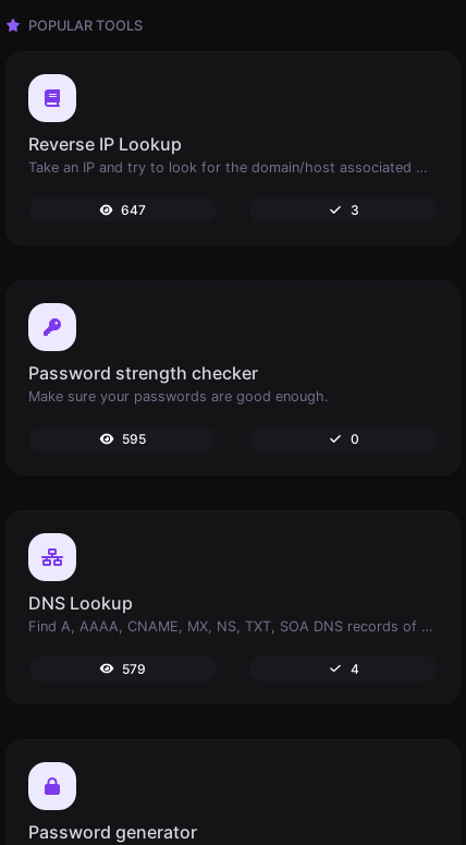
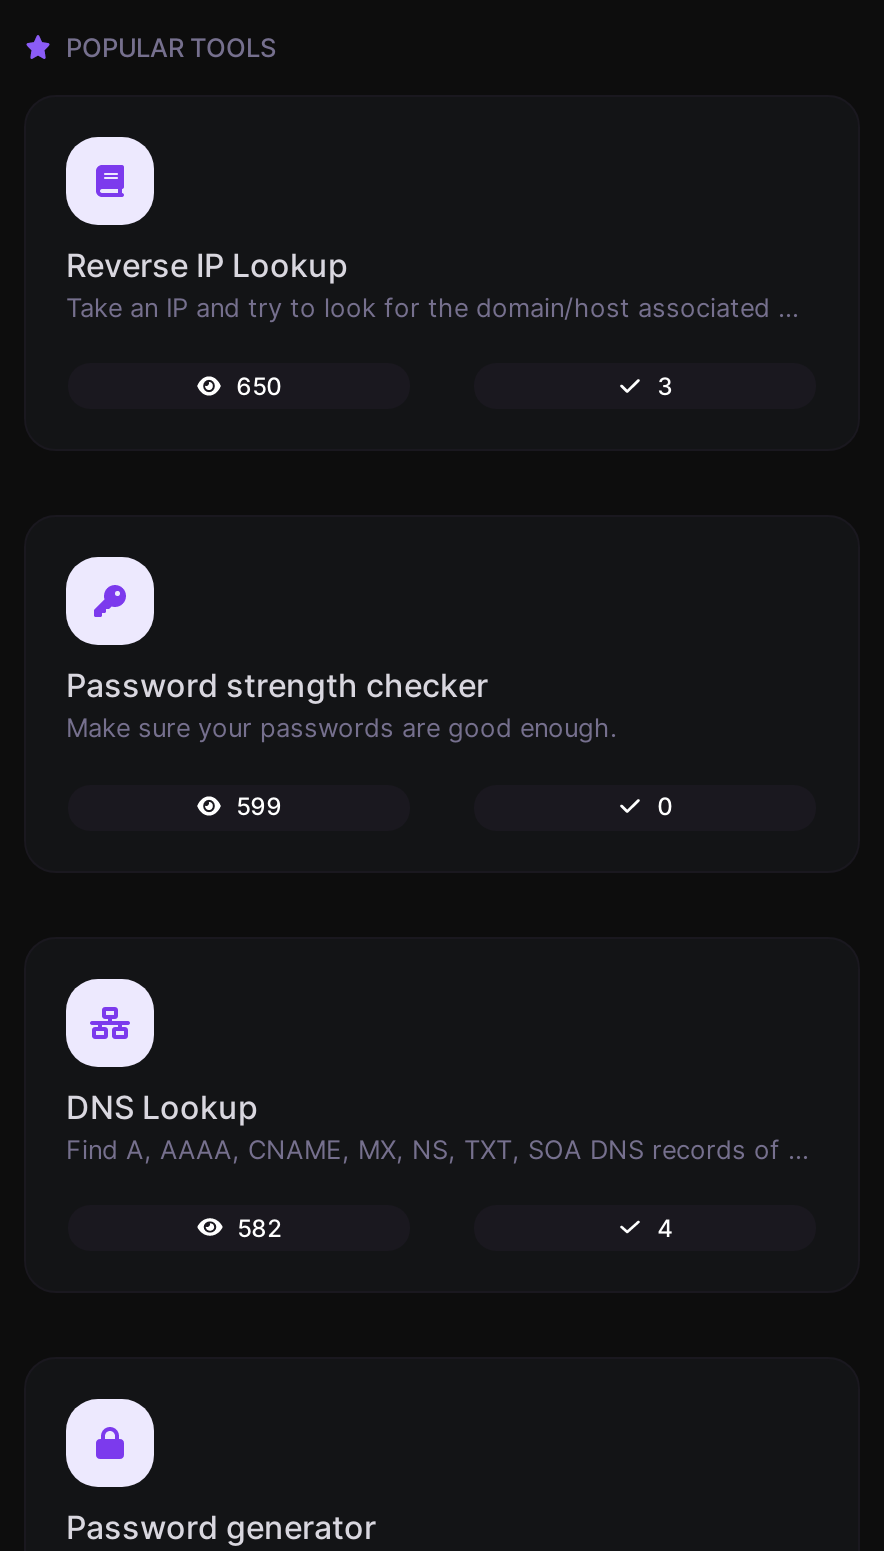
- 647
+ 650

- 595
+ 599

- 579
+ 582
